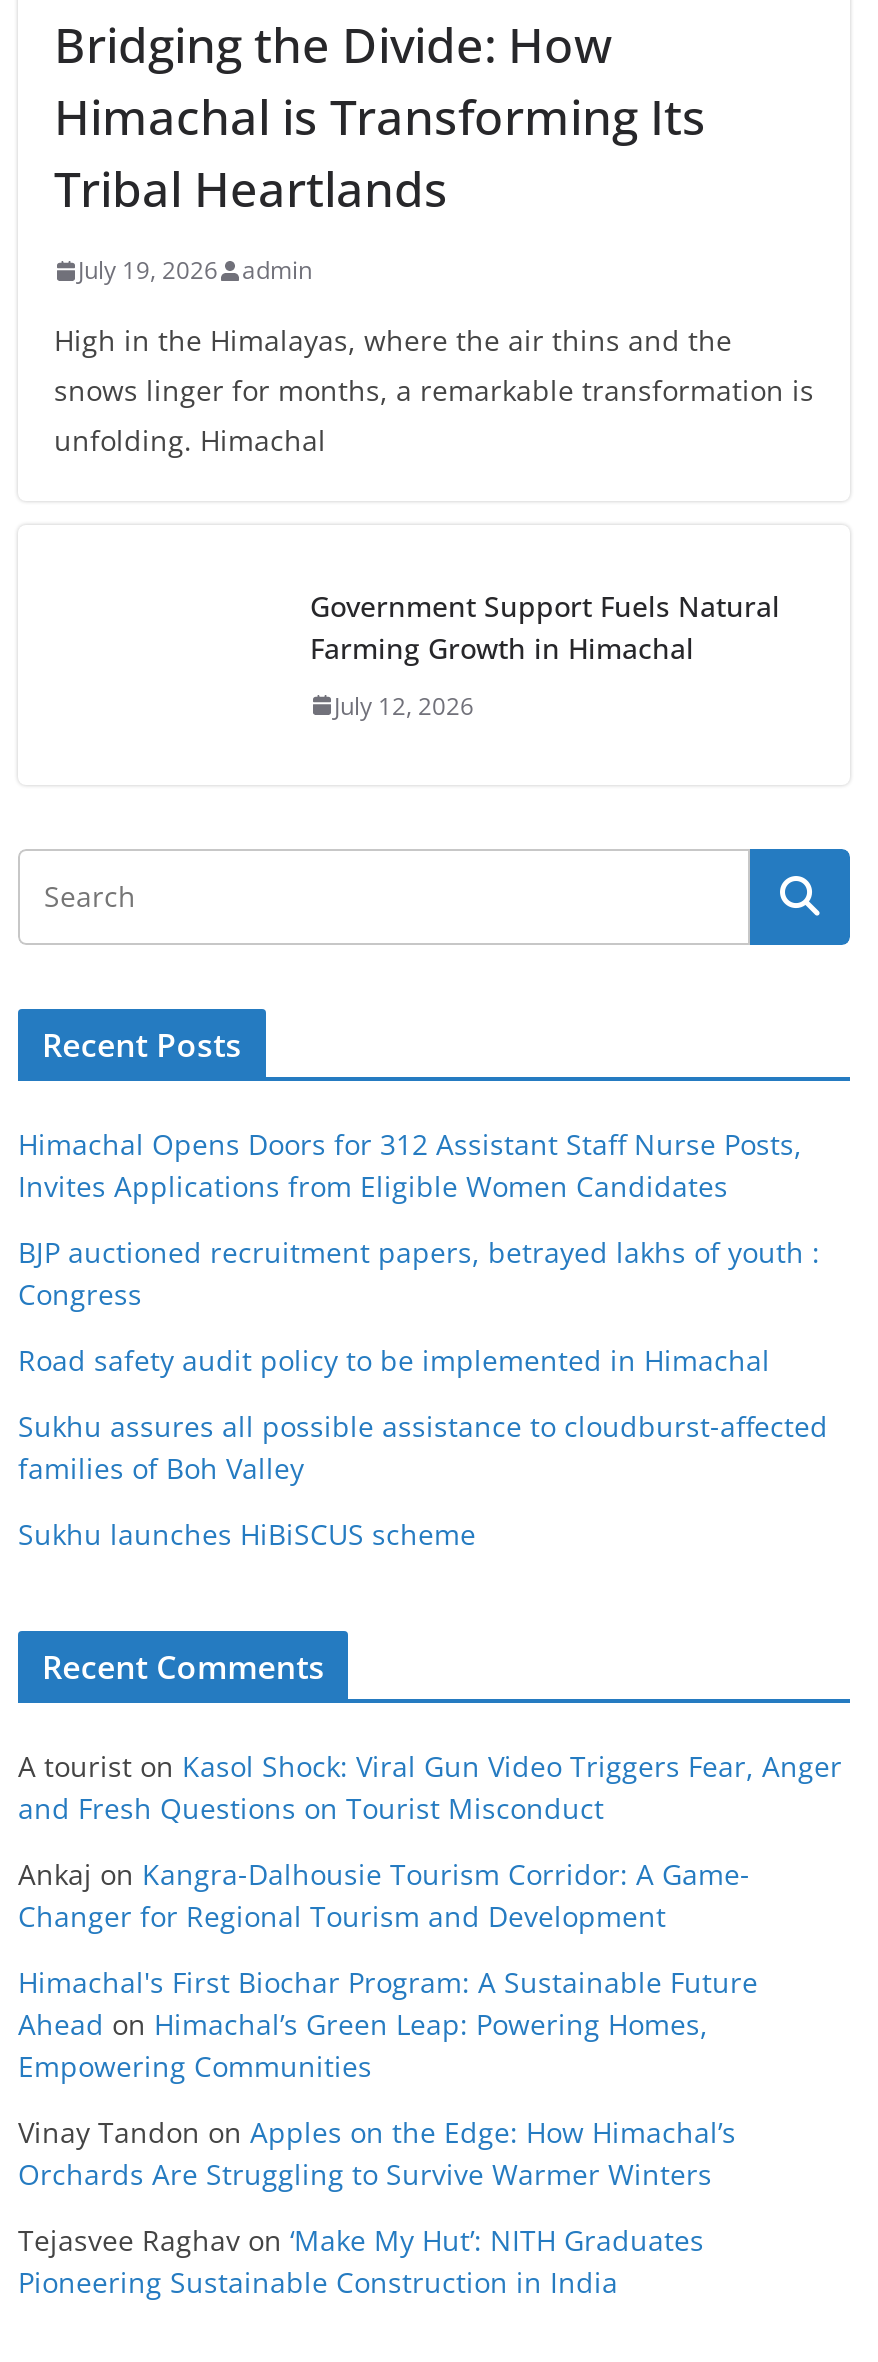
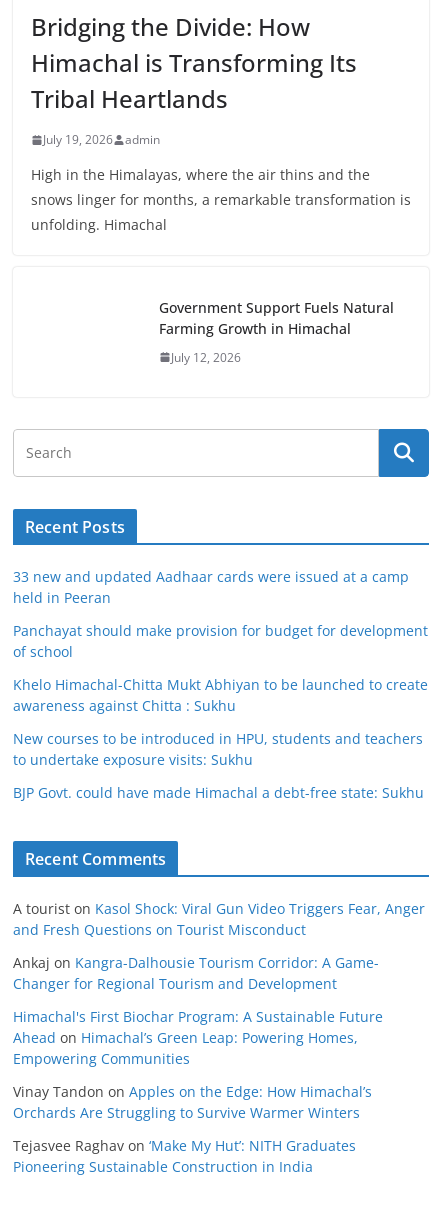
- Himachal Opens Doors for 312 Assistant Staff Nurse Posts,
- Invites Applications from Eligible Women Candidates
+ 33 new and updated Aadhaar cards were issued at a camp
+ held in Peeran

- BJP auctioned recruitment papers, betrayed lakhs of youth :
- Congress
+ Panchayat should make provision for budget for development
+ of school

- Road safety audit policy to be implemented in Himachal
+ Khelo Himachal-Chitta Mukt Abhiyan to be launched to create
+ awareness against Chitta : Sukhu

- Sukhu assures all possible assistance to cloudburst-affected
- families of Boh Valley
+ New courses to be introduced in HPU, students and teachers
+ to undertake exposure visits: Sukhu

- Sukhu launches HiBiSCUS scheme
+ BJP Govt. could have made Himachal a debt-free state: Sukhu
